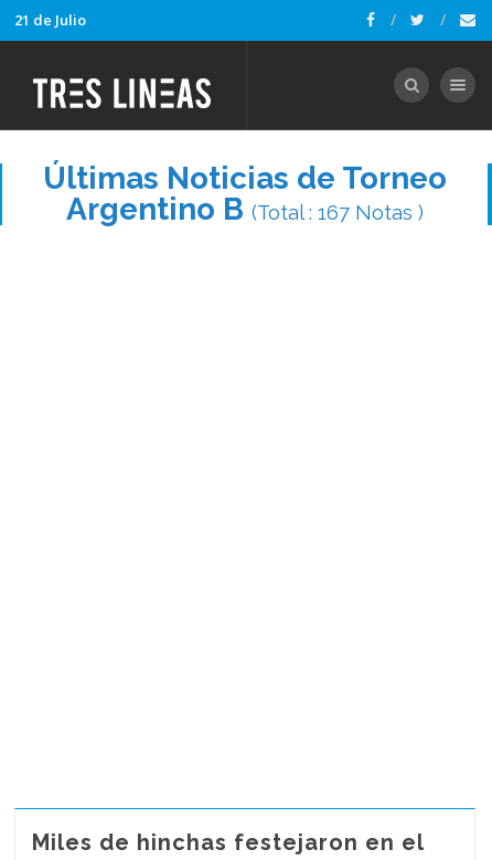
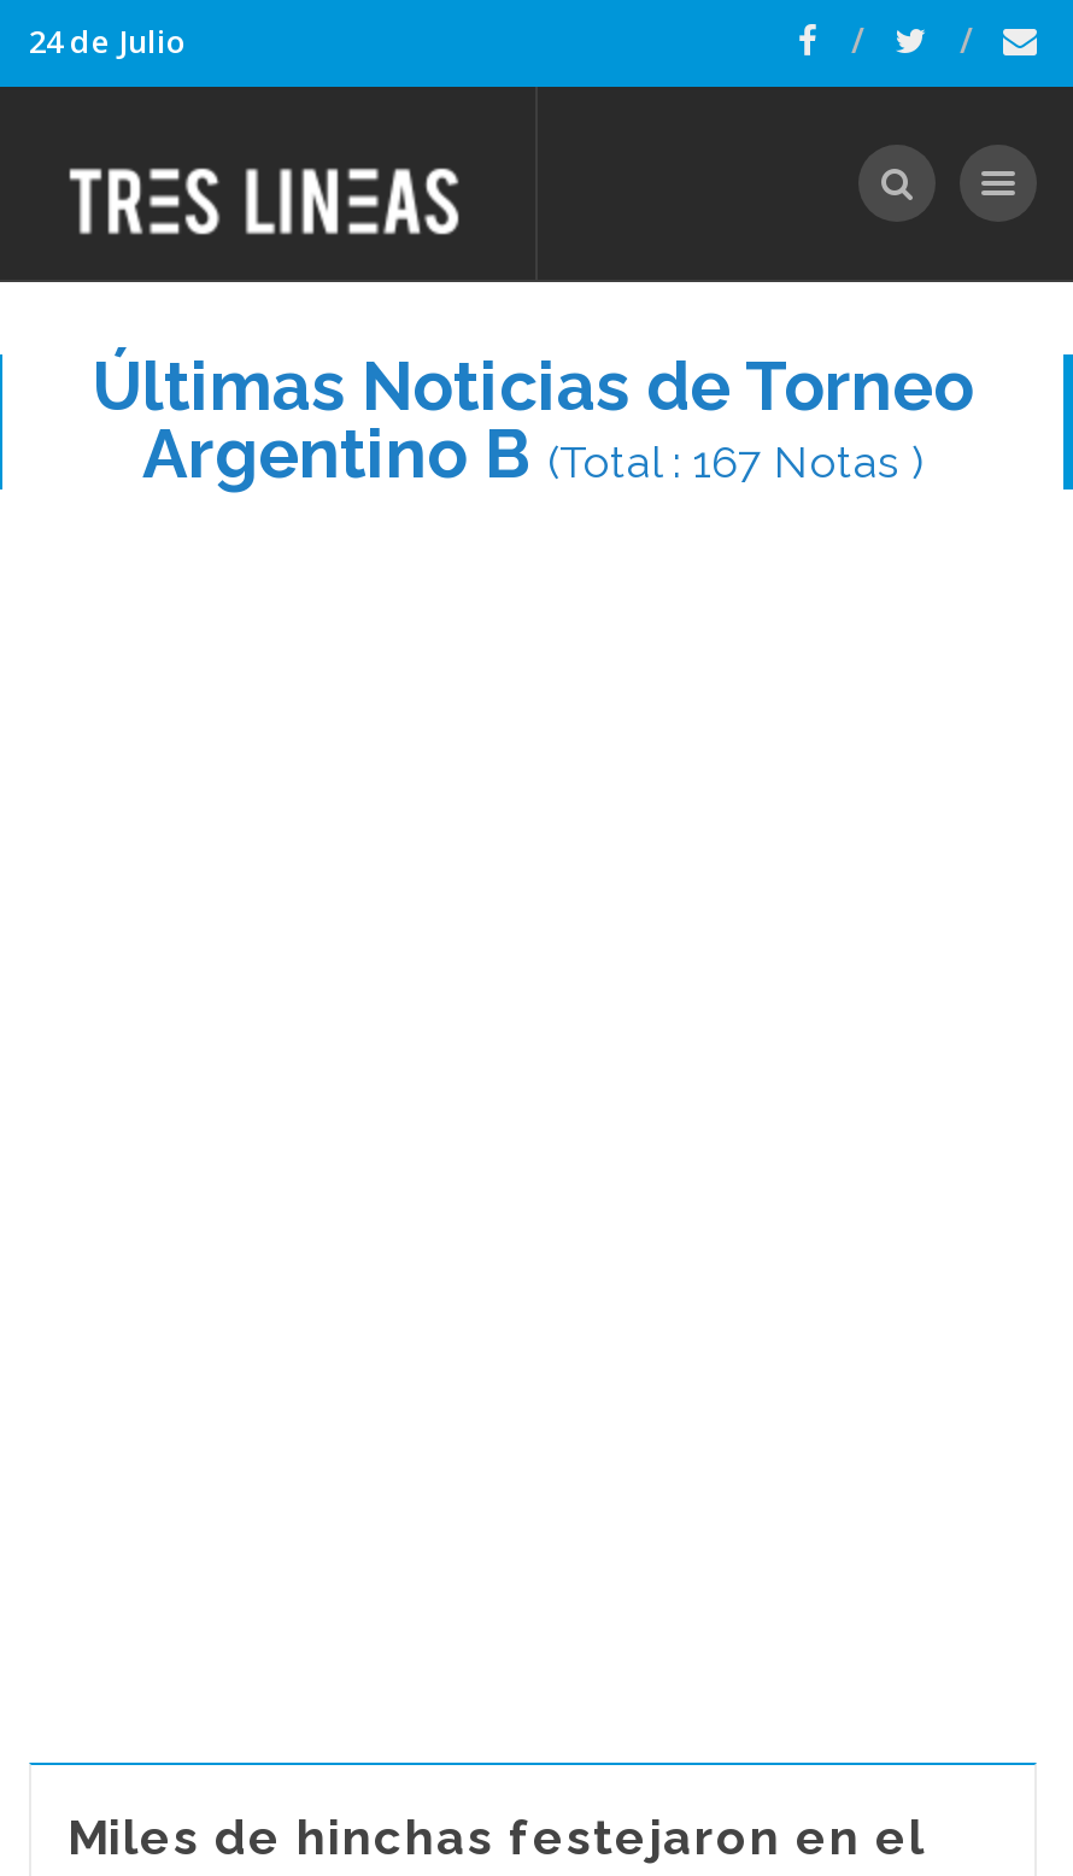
- 21 de Julio
+ 24 de Julio
